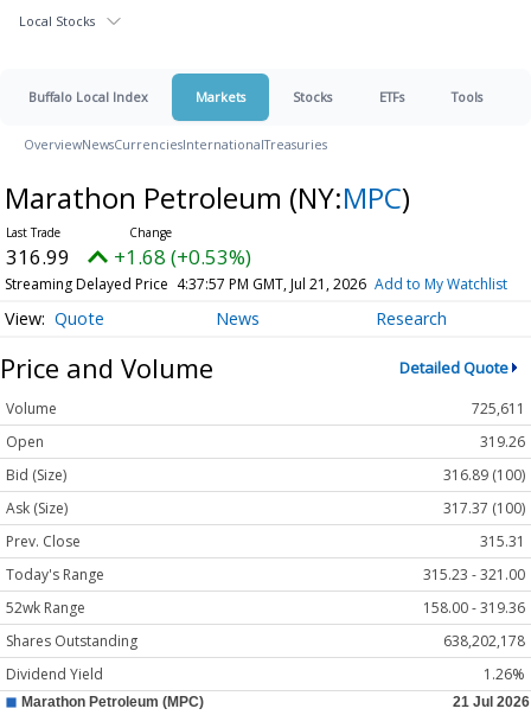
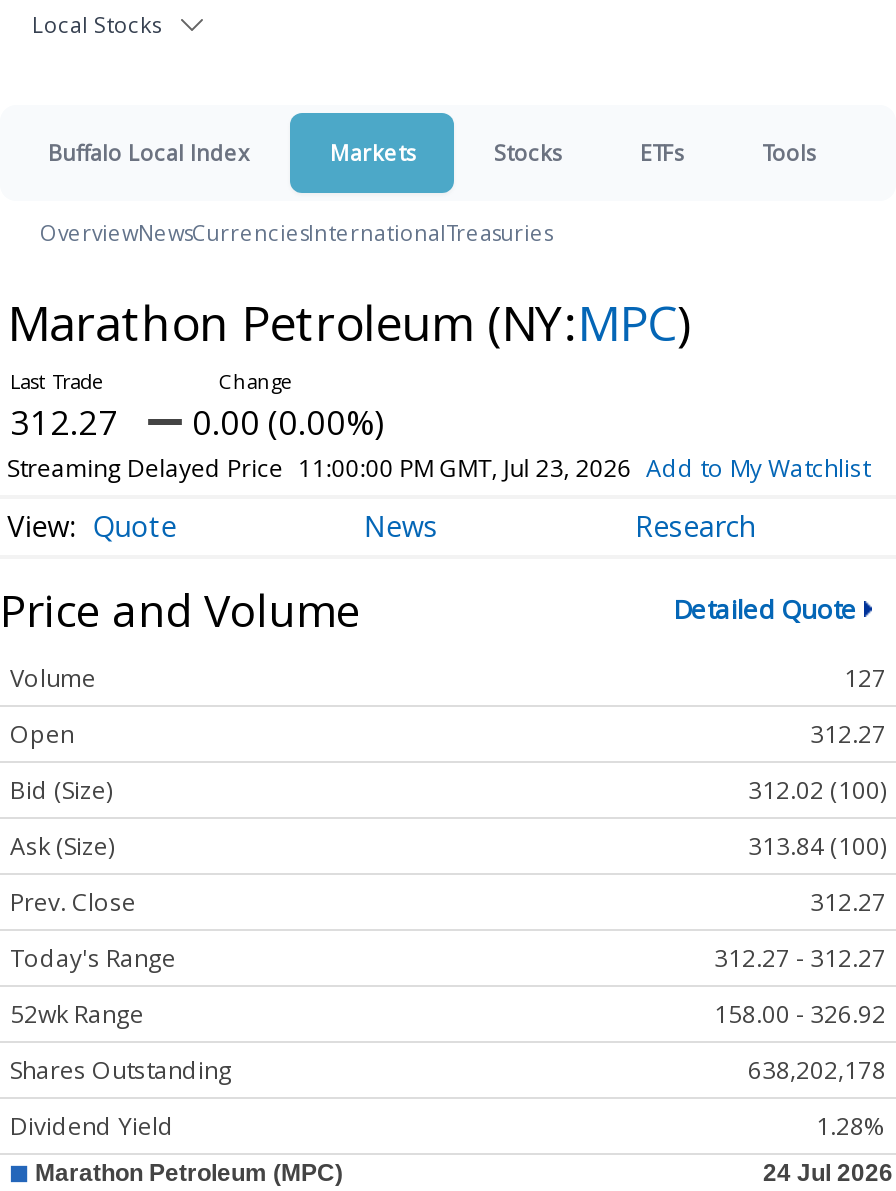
- 316.99
+ 312.27

- +1.68 (+0.53%)
+ 0.00 (0.00%)

- Streaming Delayed Price 4:37:57 PM GMT, Jul 21, 2026 Add to My Watchlist
+ Streaming Delayed Price 11:00:00 PM GMT, Jul 23, 2026 Add to My Watchlist

- 725,611
+ 127

- 319.26
+ 312.27

- 316.89 (100)
+ 312.02 (100)

- 317.37 (100)
+ 313.84 (100)

- 315.31
+ 312.27

- 315.23 - 321.00
+ 312.27 - 312.27

- 158.00 - 319.36
+ 158.00 - 326.92

- 1.26%
+ 1.28%
